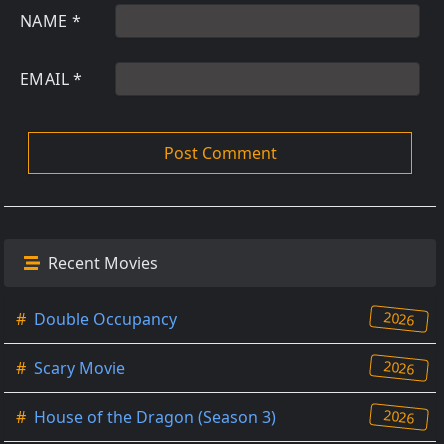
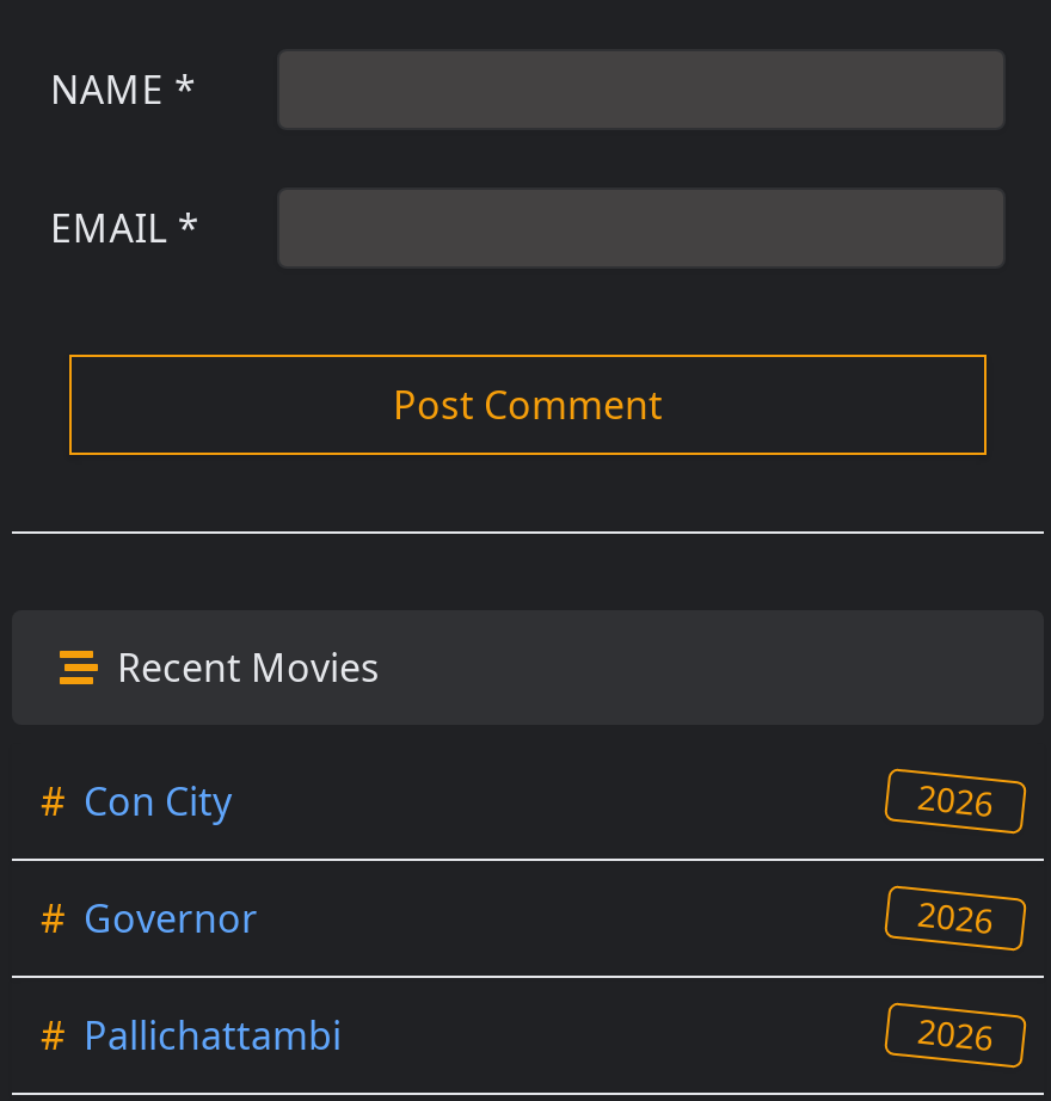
- # Double Occupancy
+ # Con City

- # Scary Movie
+ # Governor

- # House of the Dragon (Season 3)
+ # Pallichattambi
